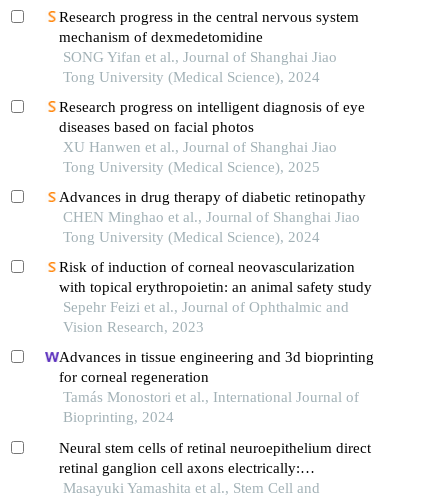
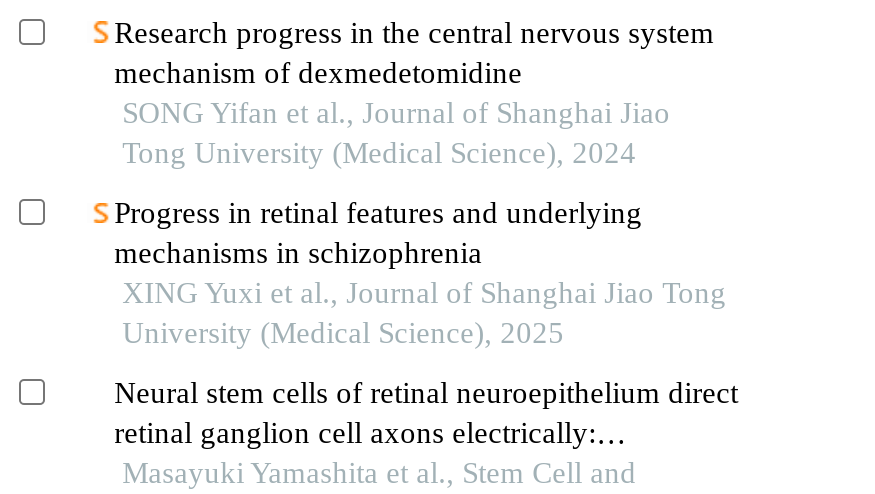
- Research progress on intelligent diagnosis of eye
- diseases based on facial photos
- XU Hanwen et al., Journal of Shanghai Jiao
- Tong University (Medical Science), 2025
- Advances in drug therapy of diabetic retinopathy
- CHEN Minghao et al., Journal of Shanghai Jiao
- Tong University (Medical Science), 2024
- Risk of induction of corneal neovascularization
- with topical erythropoietin: an animal safety study
- Sepehr Feizi et al., Journal of Ophthalmic and
- Vision Research, 2023
- Advances in tissue engineering and 3d bioprinting
- for corneal regeneration
- Tamás Monostori et al., International Journal of
- Bioprinting, 2024
+ Progress in retinal features and underlying
+ mechanisms in schizophrenia
+ XING Yuxi et al., Journal of Shanghai Jiao Tong
+ University (Medical Science), 2025
